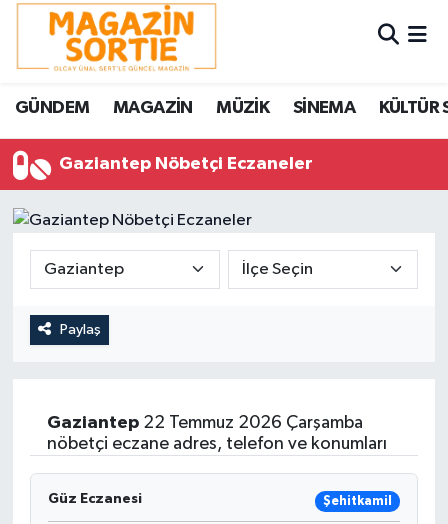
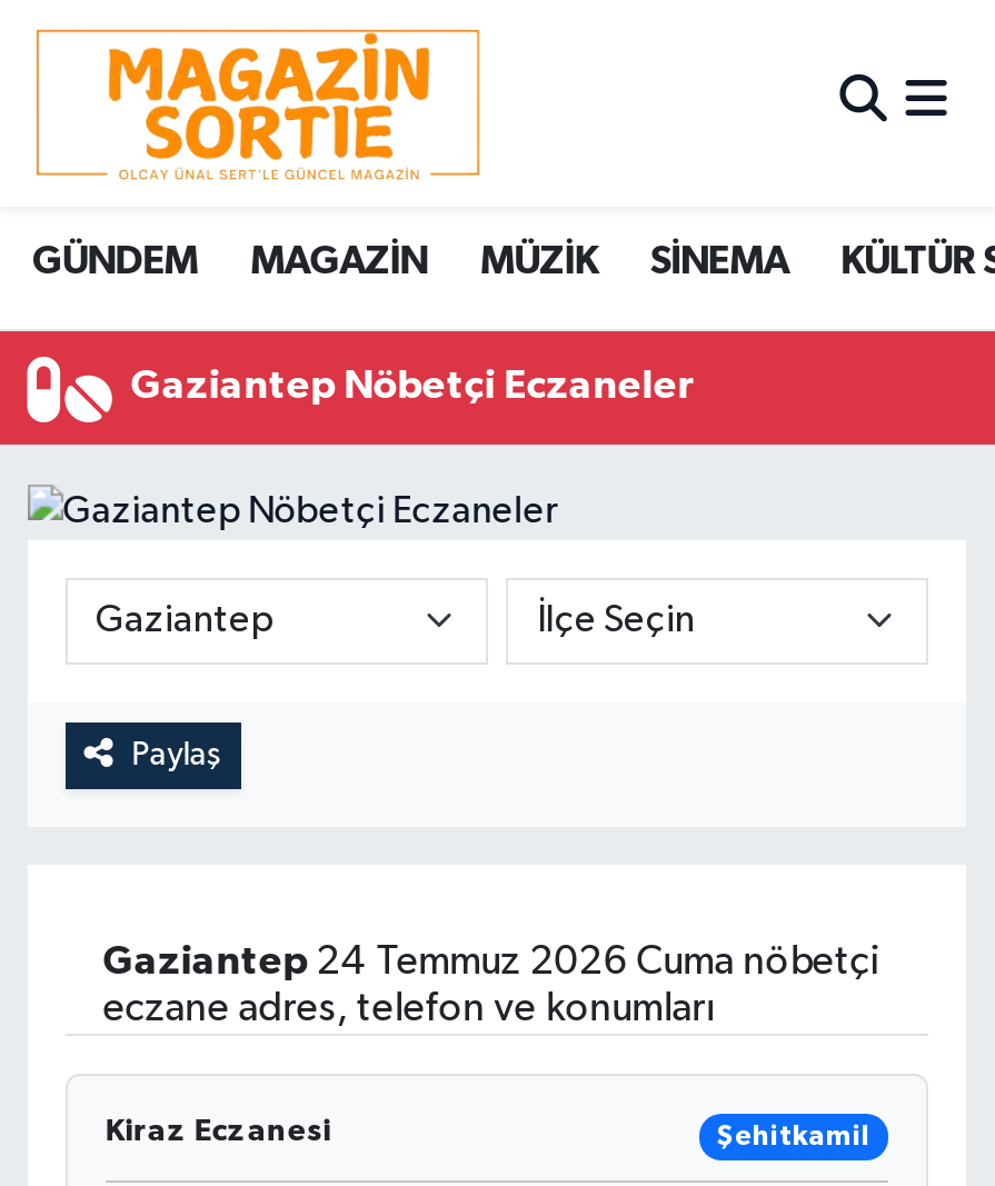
- Gaziantep 22 Temmuz 2026 Çarşamba
- nöbetçi eczane adres, telefon ve konumları
+ Gaziantep 24 Temmuz 2026 Cuma nöbetçi
+ eczane adres, telefon ve konumları

- Güz Eczanesi
+ Kiraz Eczanesi
